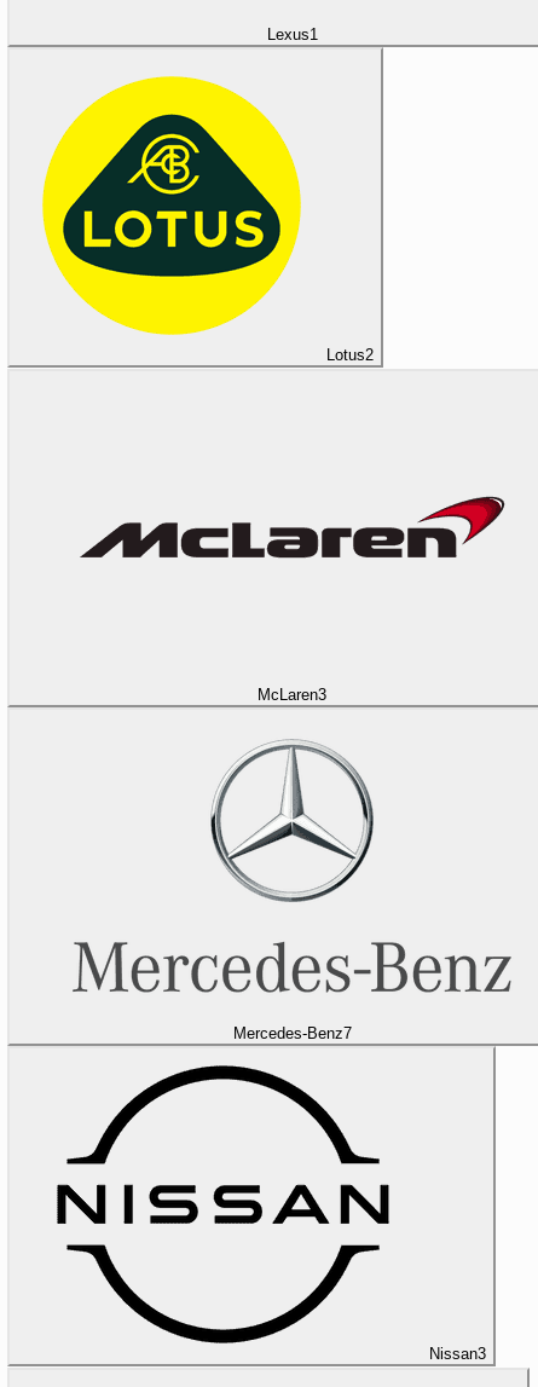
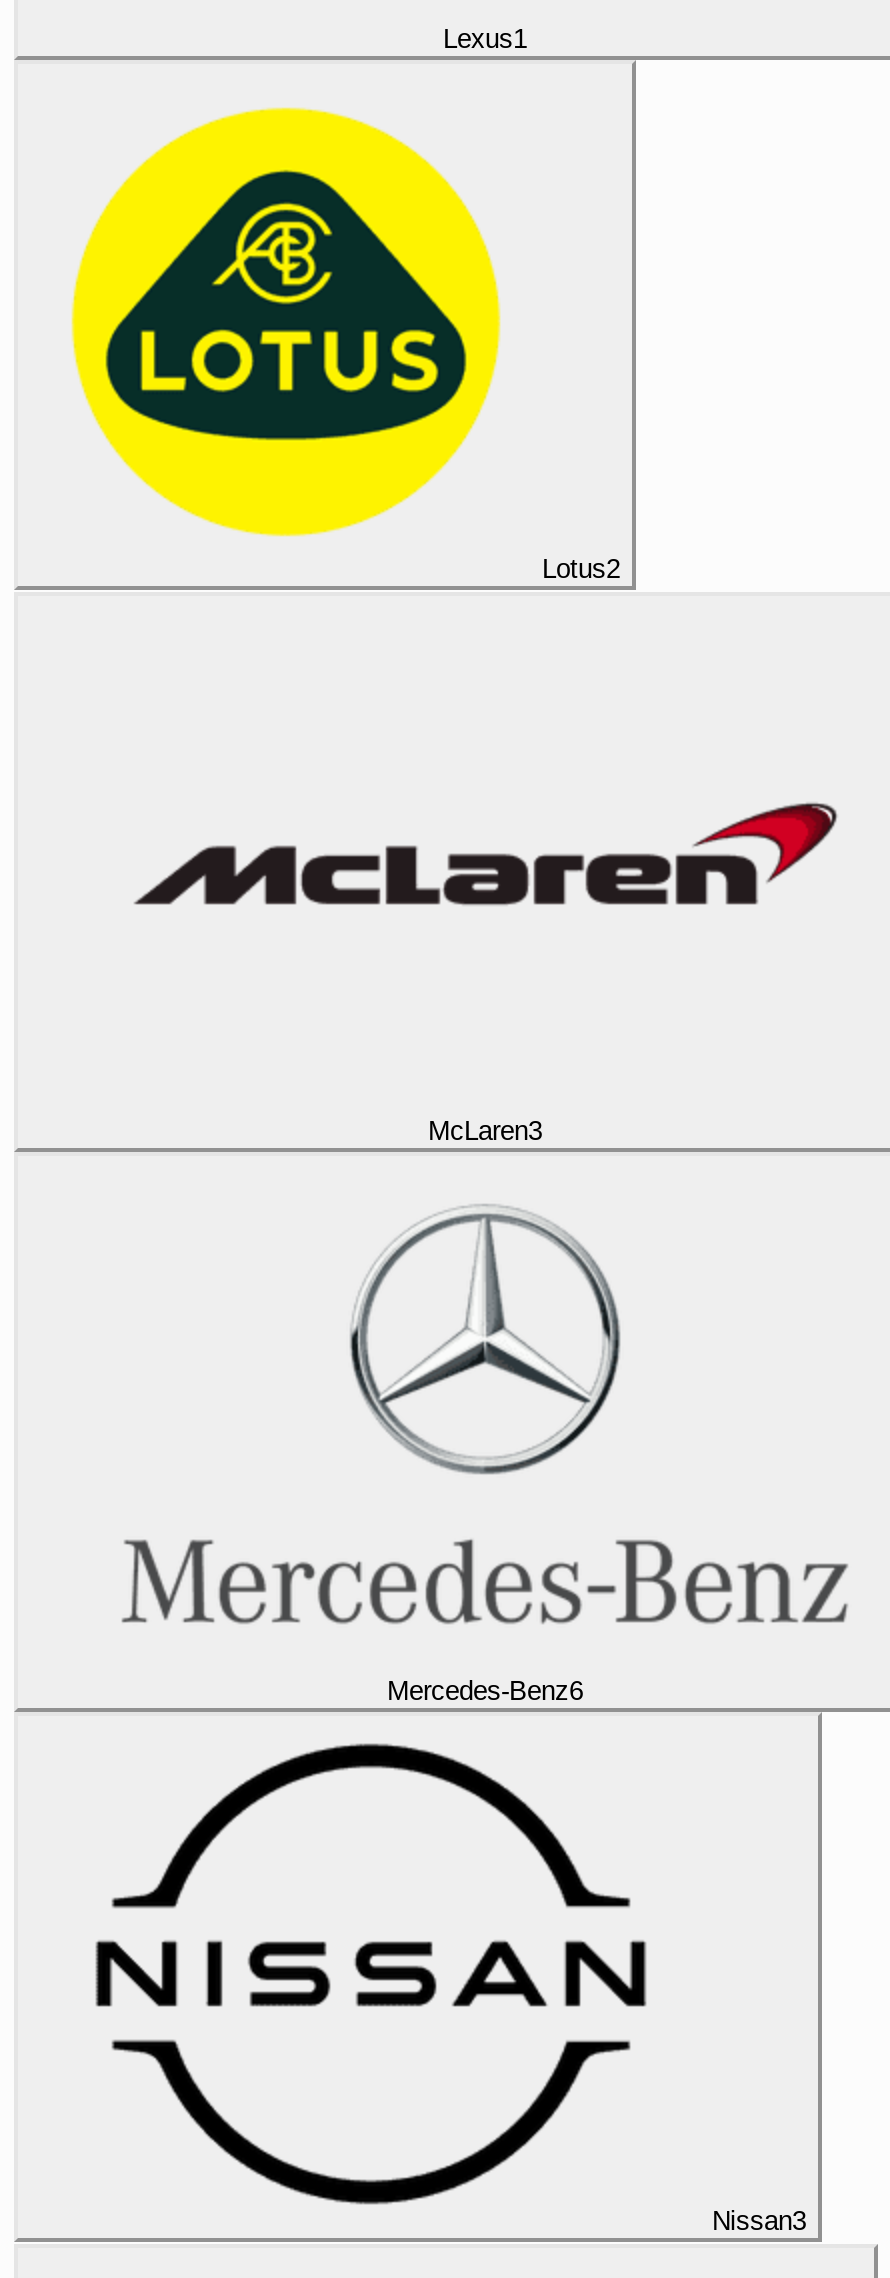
- Mercedes-Benz7
+ Mercedes-Benz6
